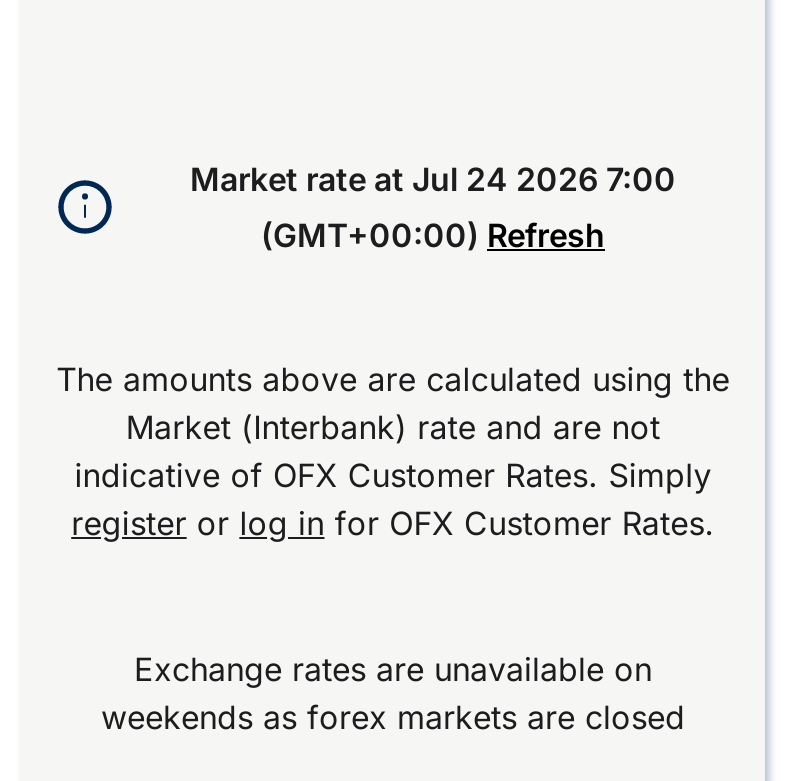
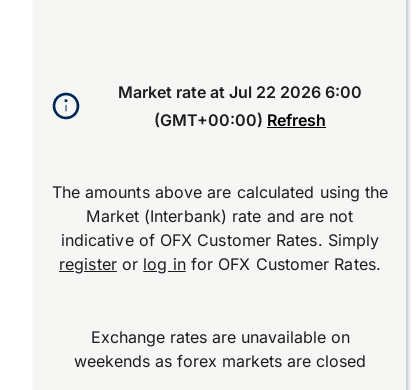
- Market rate at Jul 24 2026 7:00
+ Market rate at Jul 22 2026 6:00
